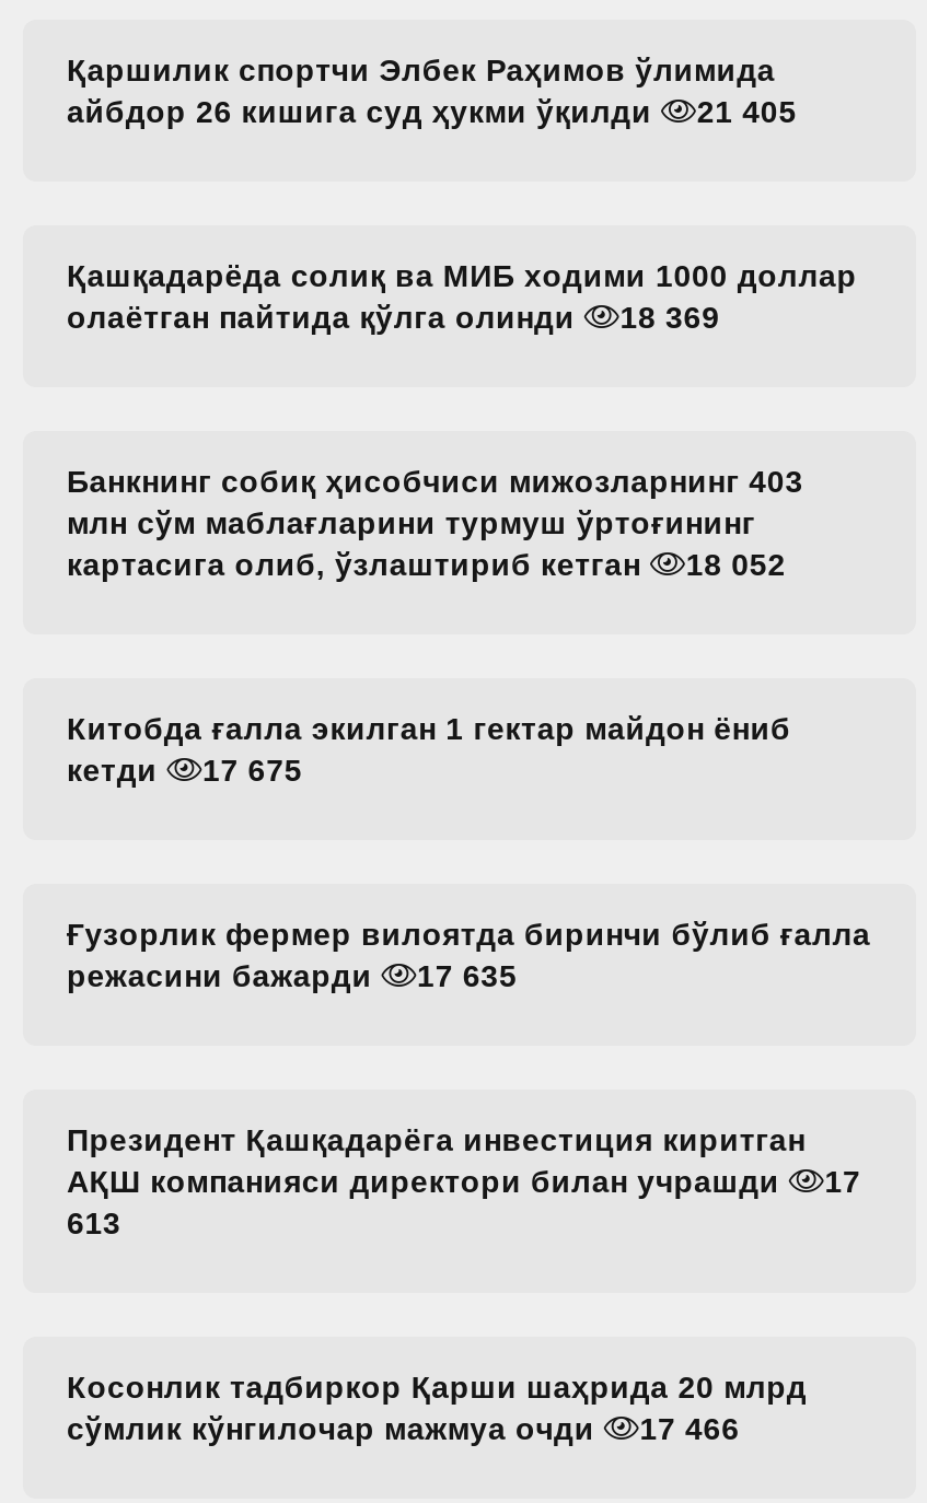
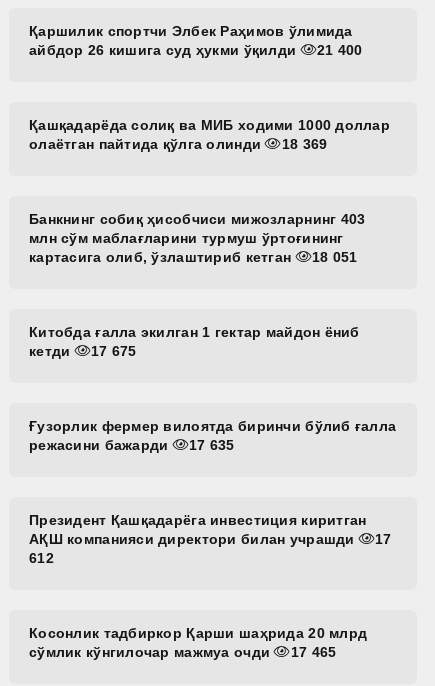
- айбдор 26 кишига суд ҳукми ўқилди 21 405
+ айбдор 26 кишига суд ҳукми ўқилди 21 400

- картасига олиб, ўзлаштириб кетган 18 052
+ картасига олиб, ўзлаштириб кетган 18 051

- 613
+ 612

- сўмлик кўнгилочар мажмуа очди 17 466
+ сўмлик кўнгилочар мажмуа очди 17 465
